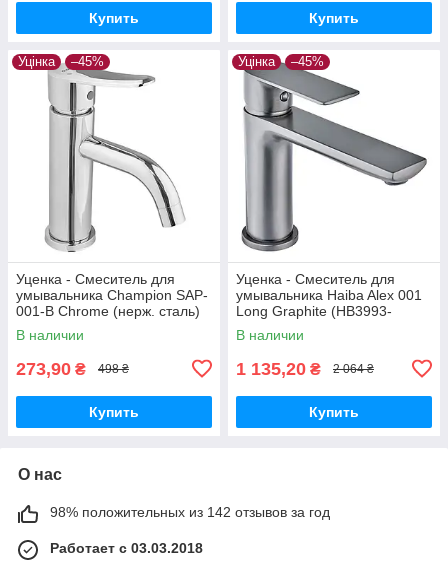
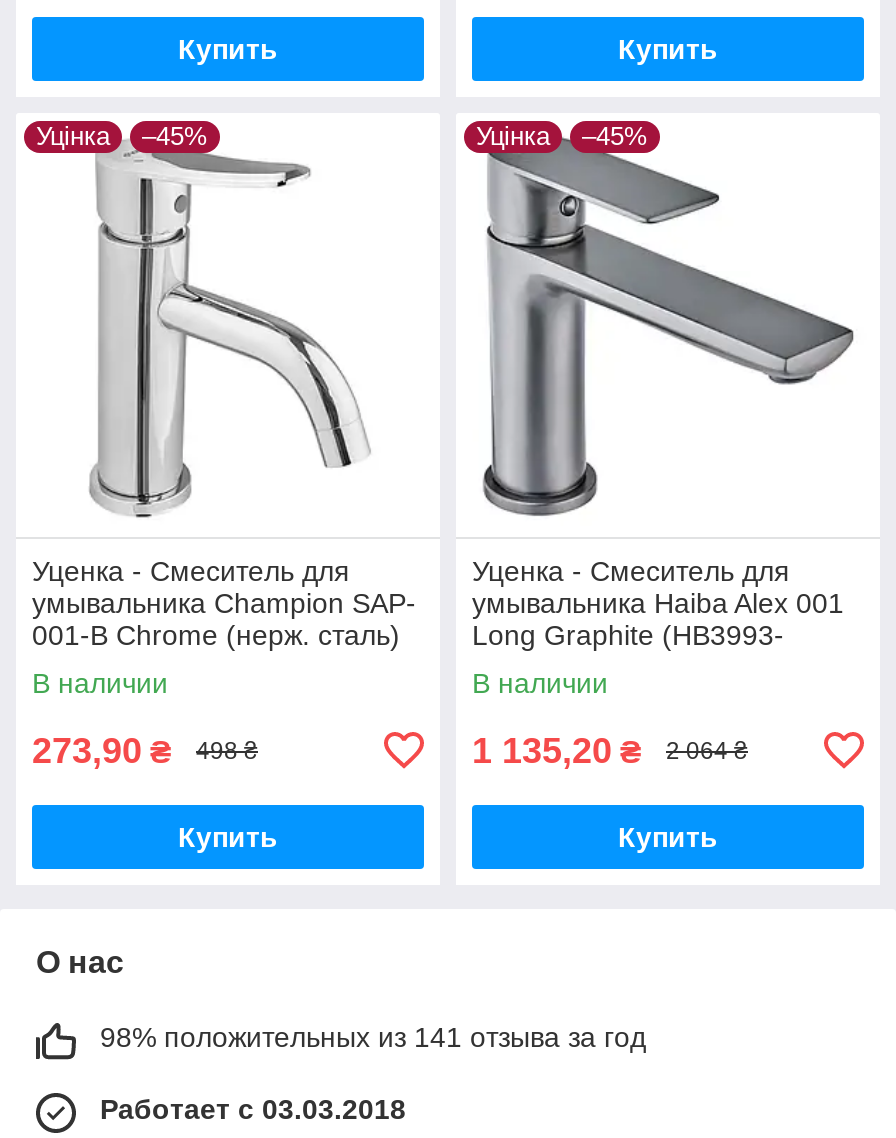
- 98% положительных из 142 отзывов за год
+ 98% положительных из 141 отзыва за год
